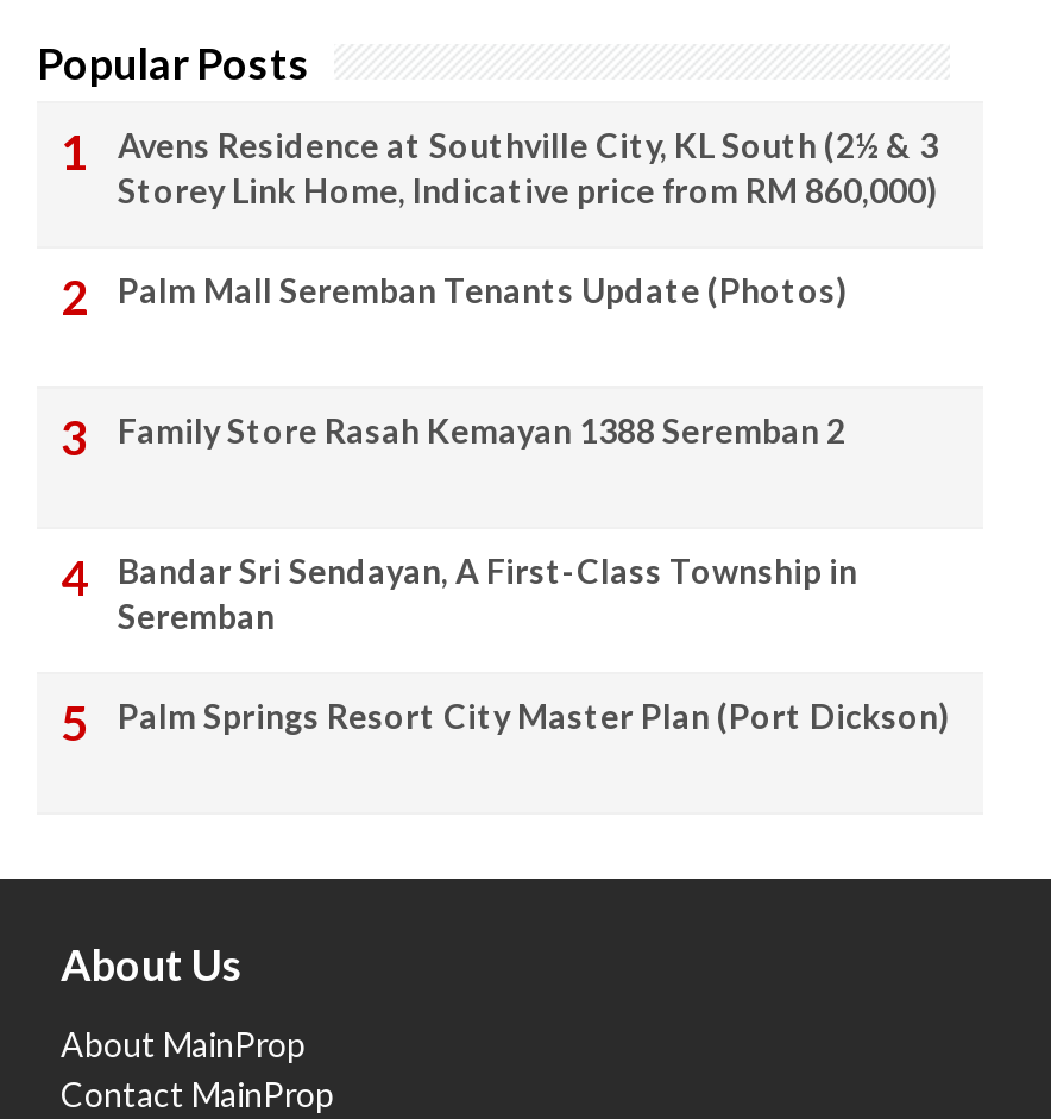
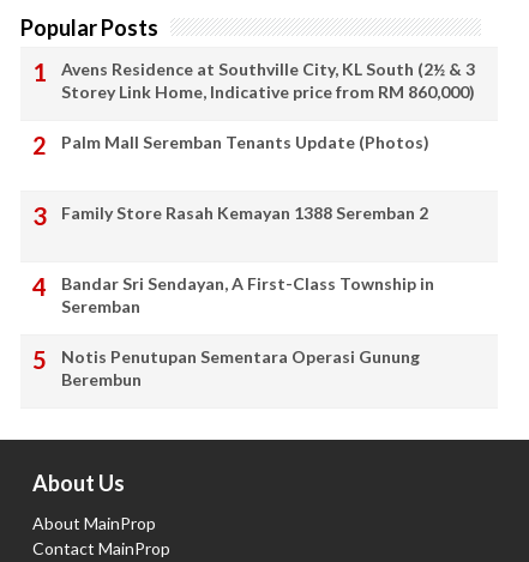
- Palm Springs Resort City Master Plan (Port Dickson)
+ Notis Penutupan Sementara Operasi Gunung
+ Berembun
